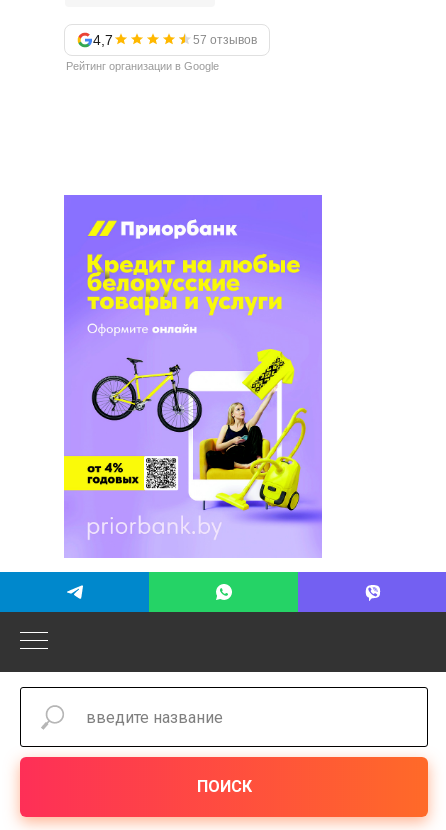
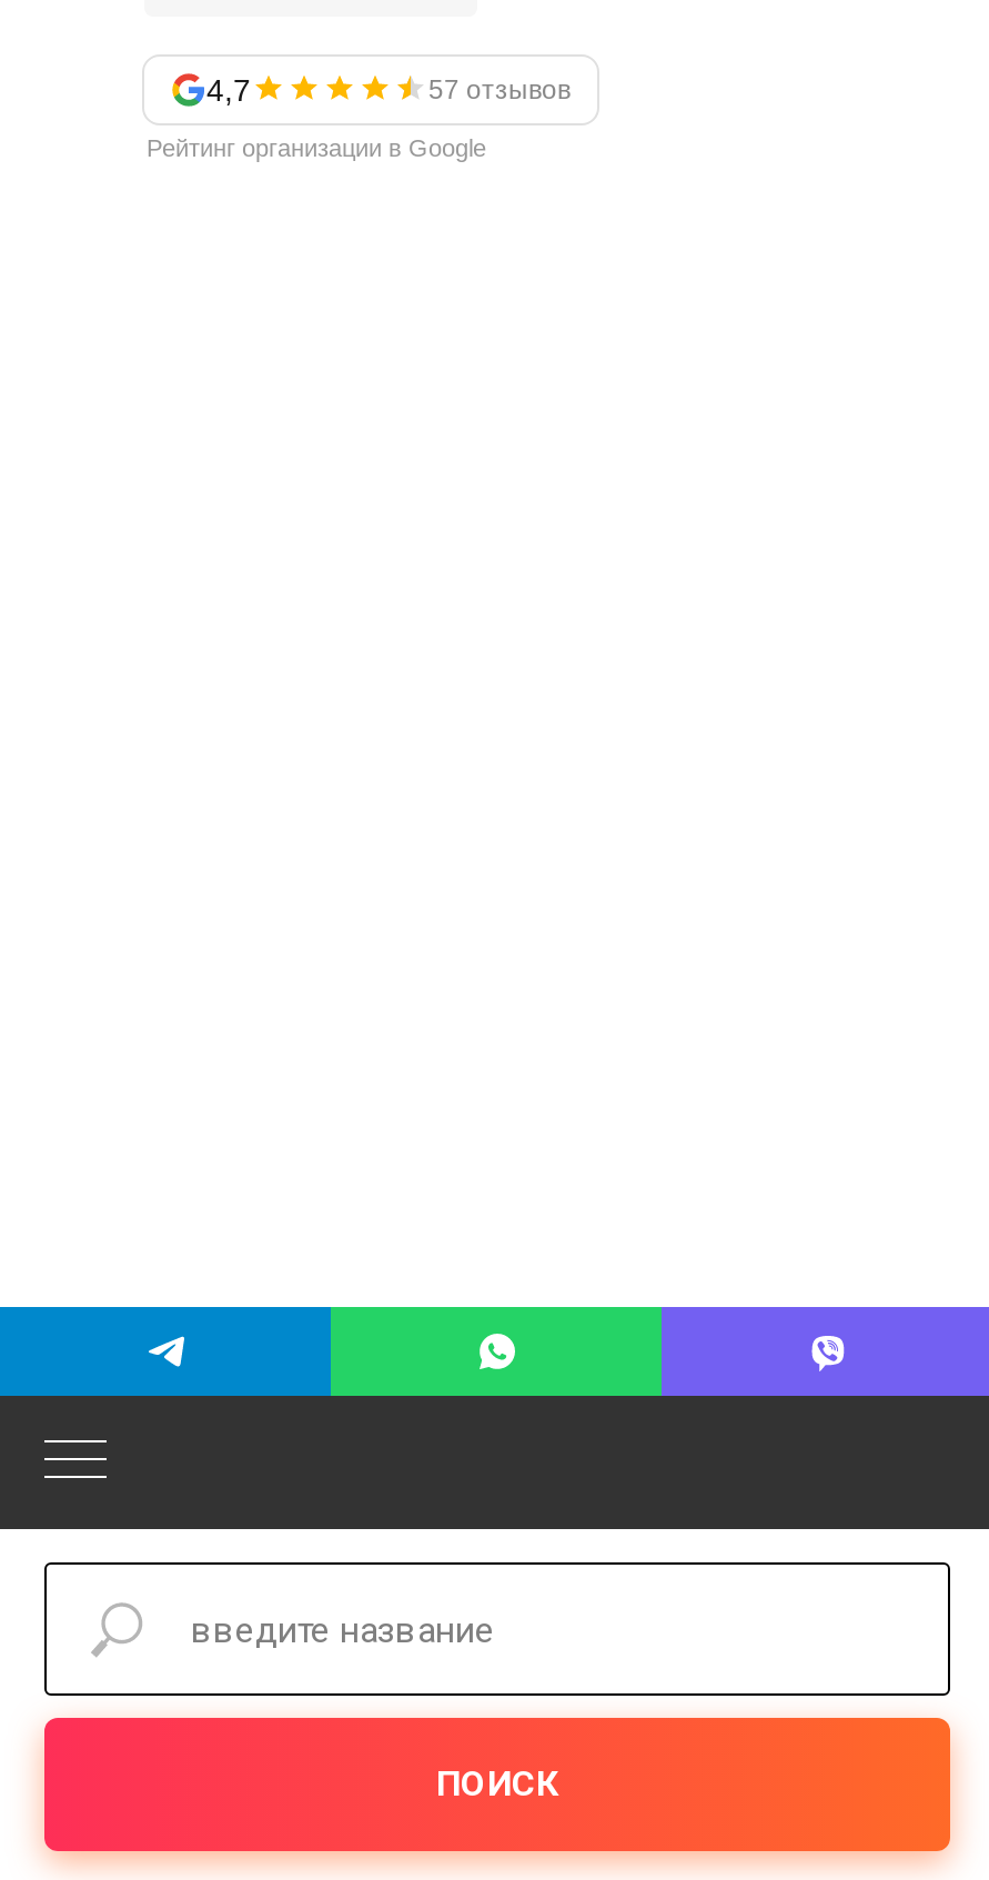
- [image]
